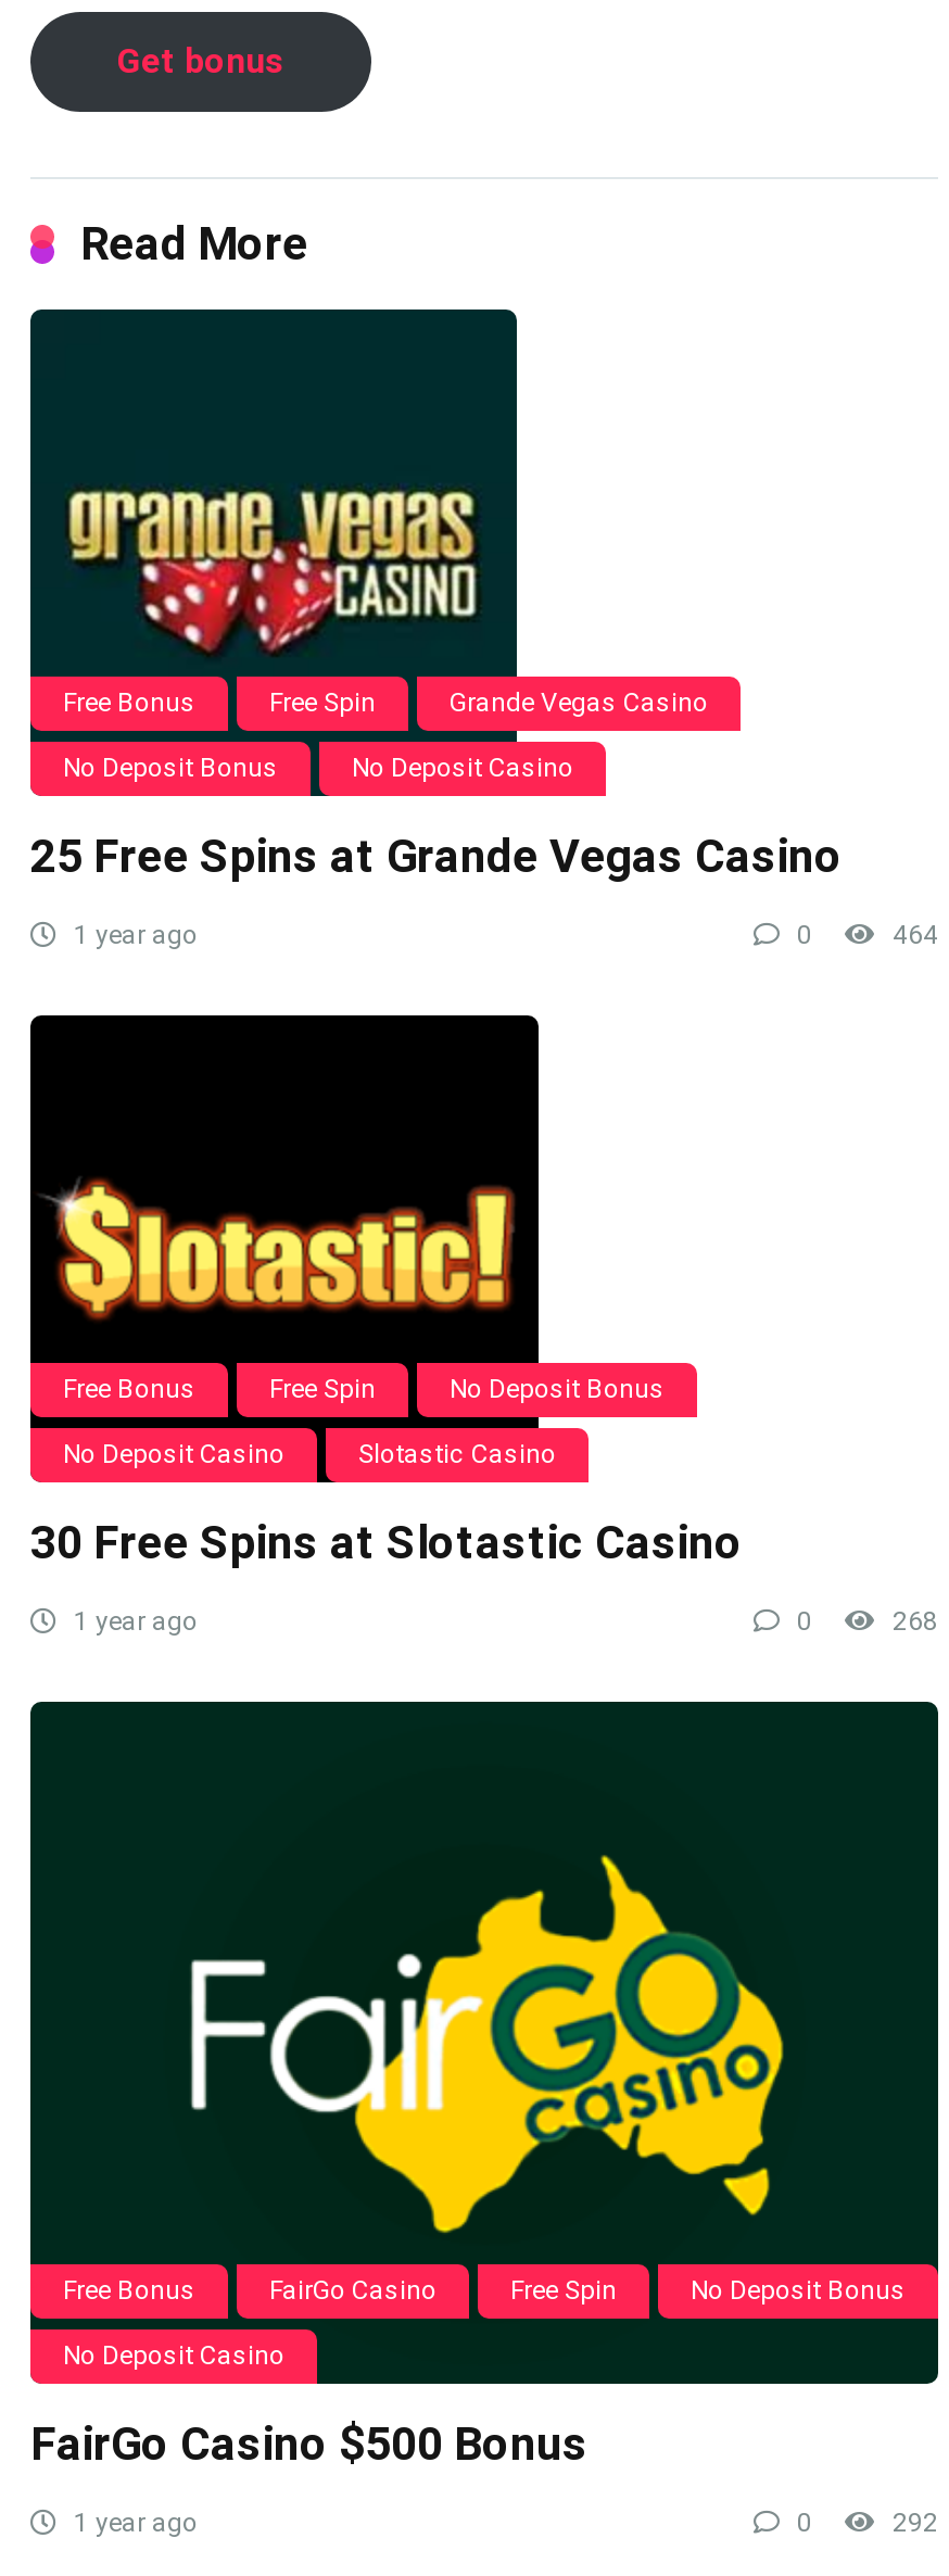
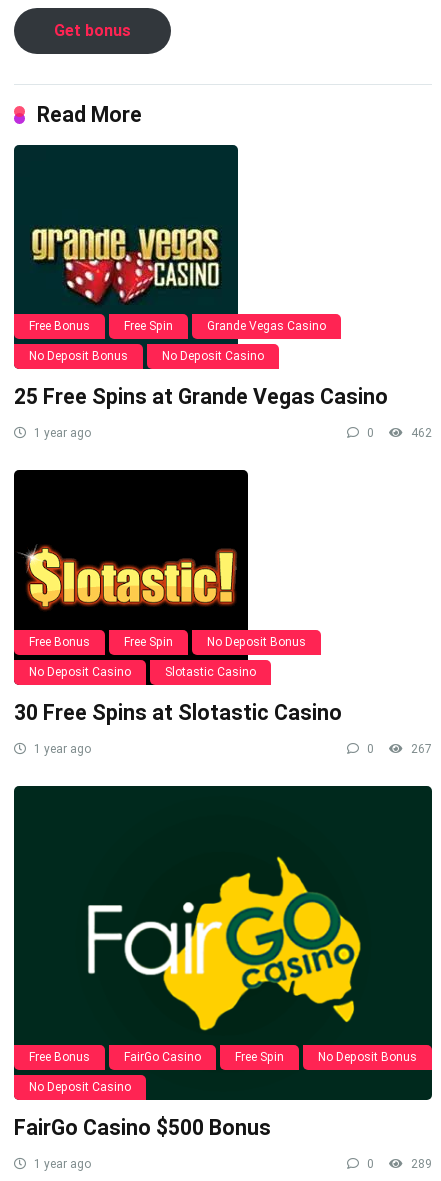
- 464
+ 462

- 268
+ 267

- 292
+ 289
